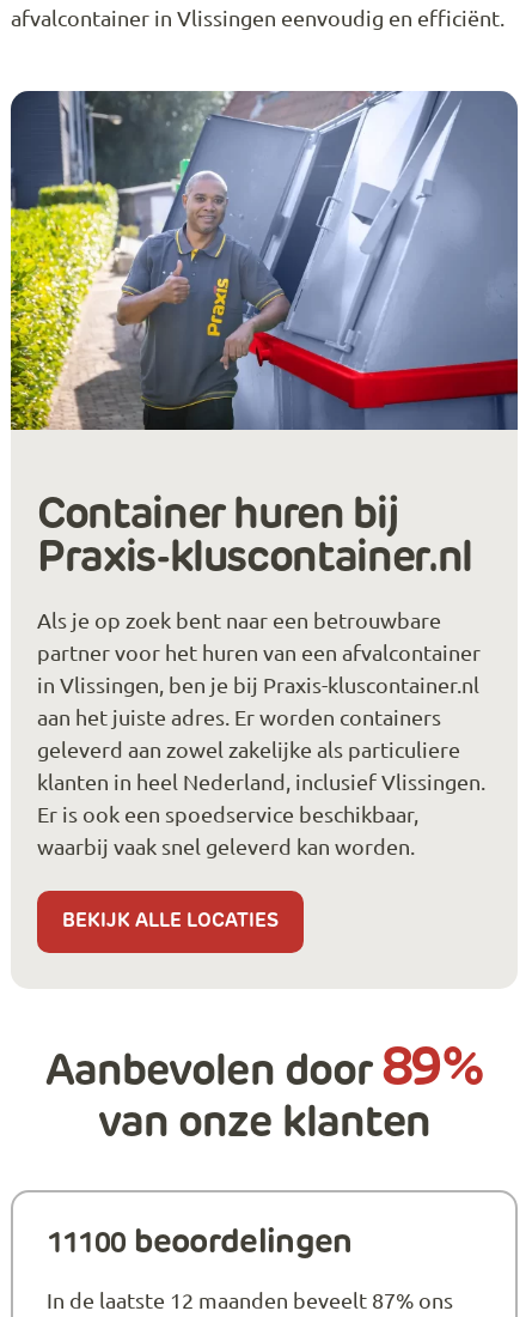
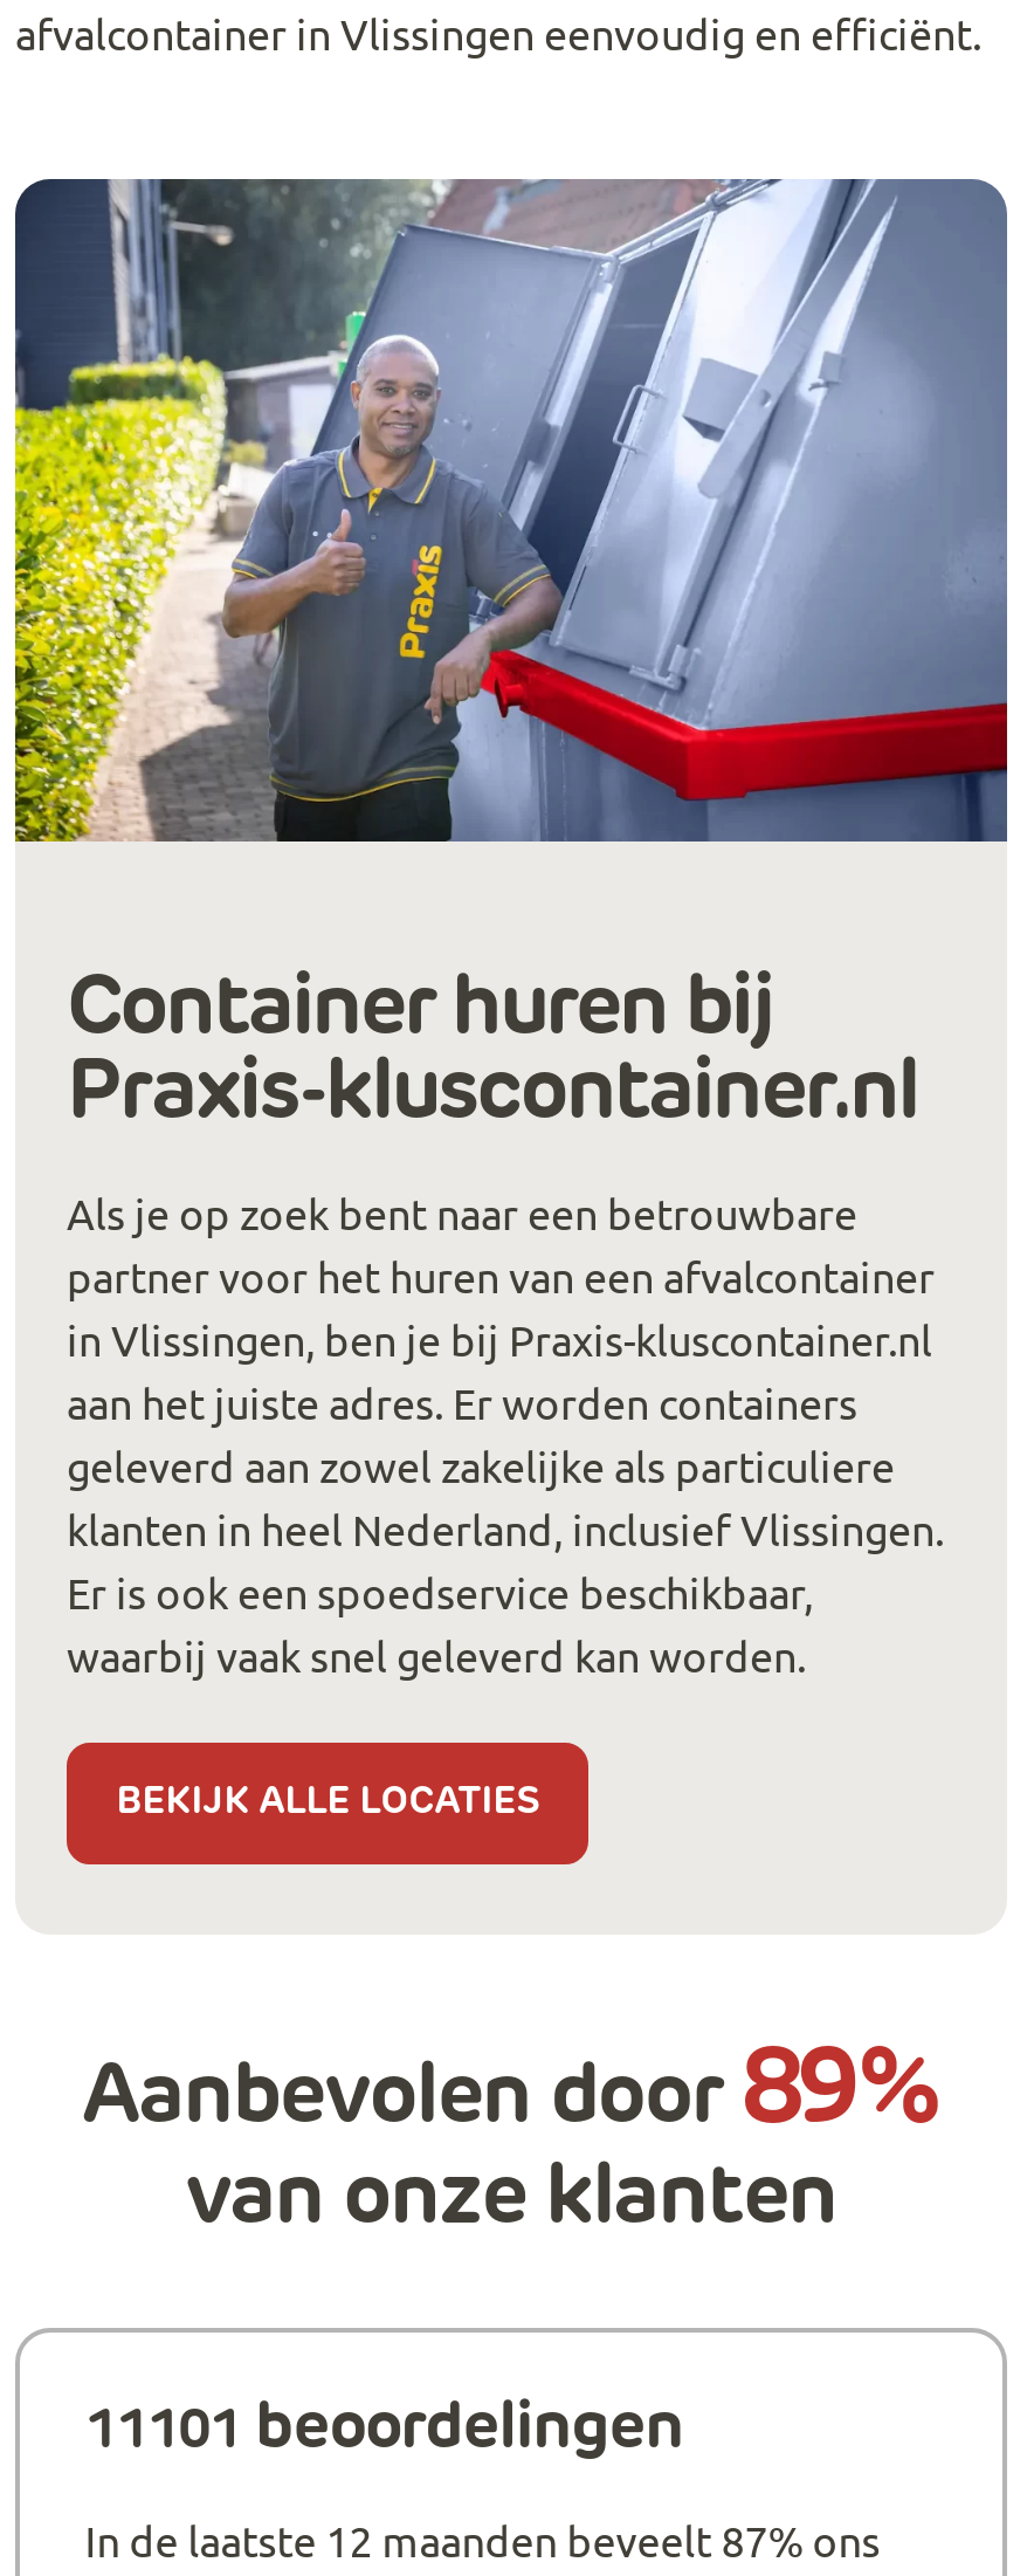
- 11100 beoordelingen
+ 11101 beoordelingen
